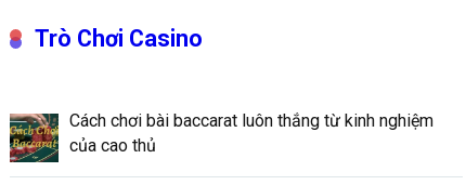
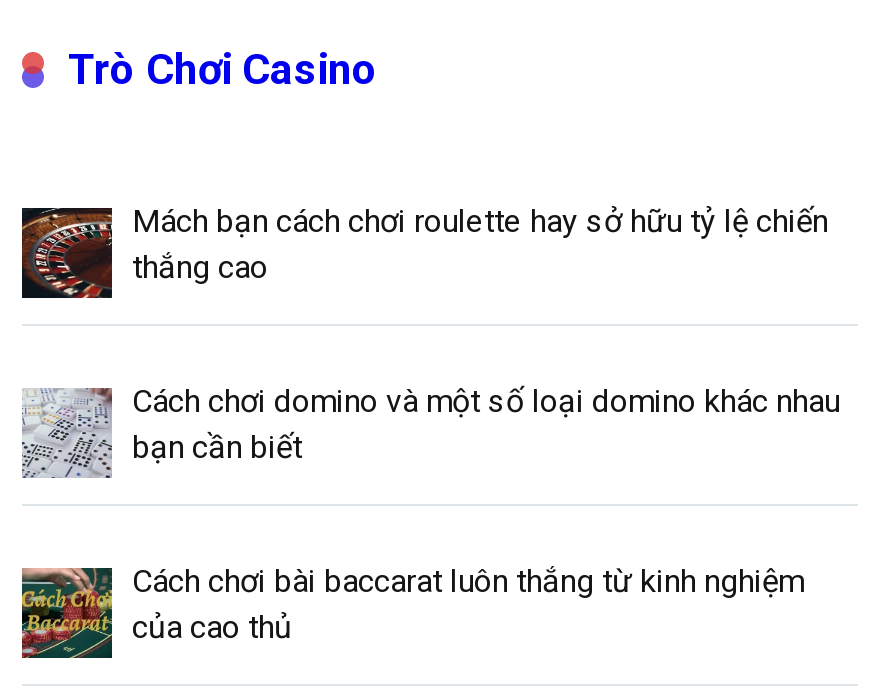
+ [image]
+ Mách bạn cách chơi roulette hay sở hữu tỷ lệ chiến
+ thắng cao

+ [image]
+ Cách chơi domino và một số loại domino khác nhau
+ bạn cần biết
